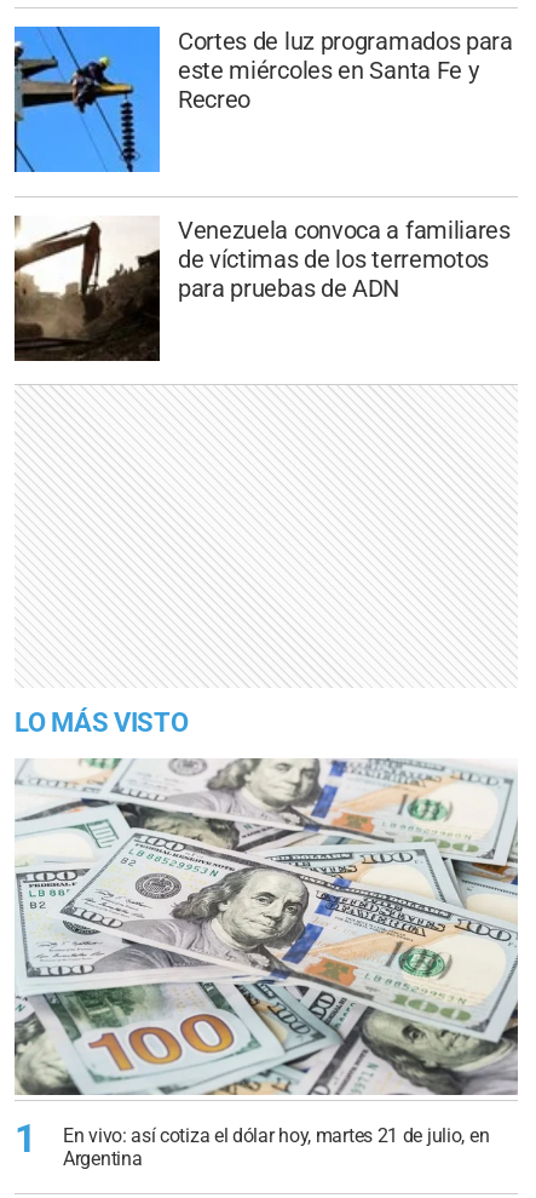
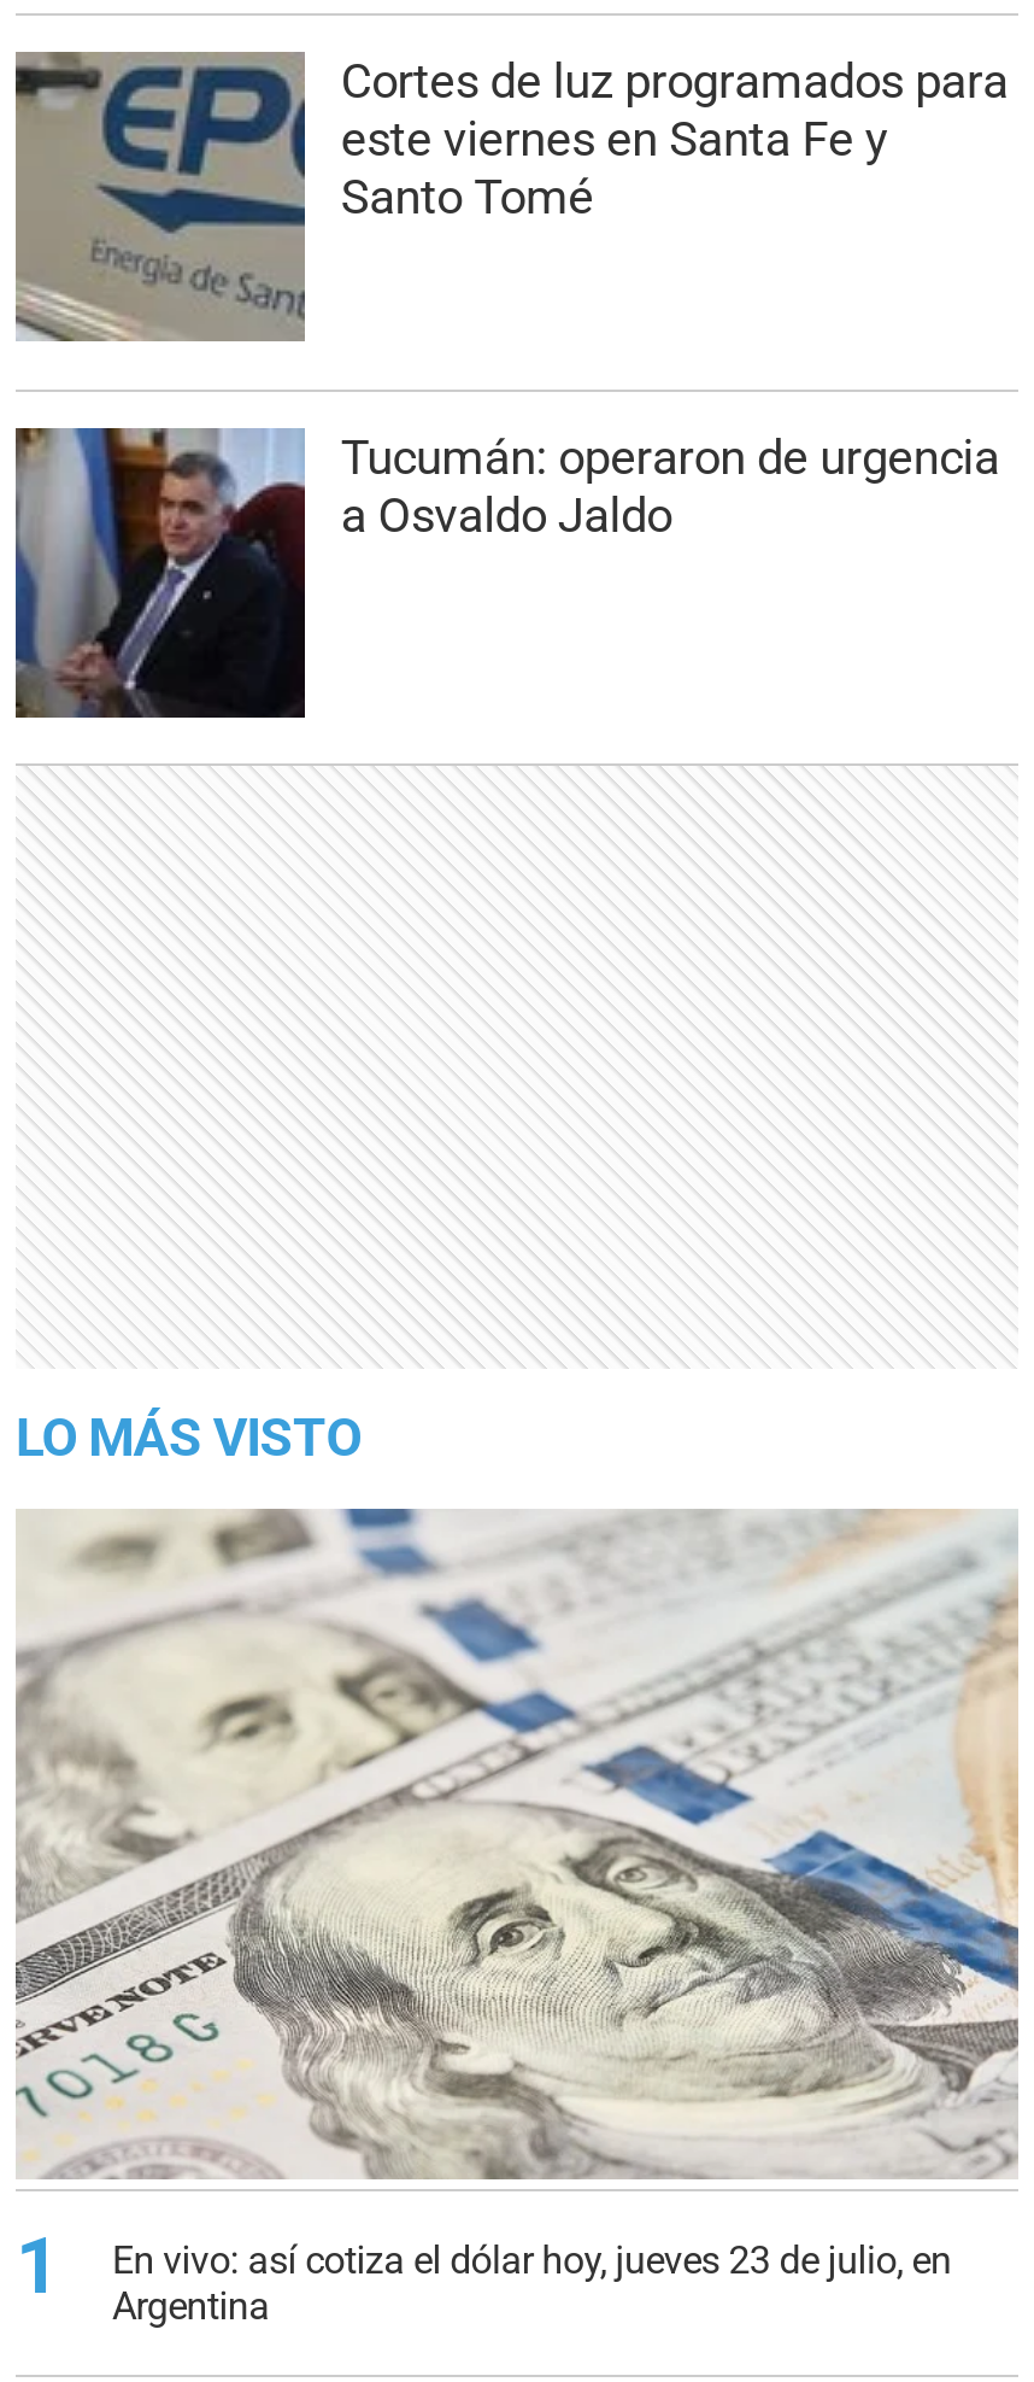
- [image]
- este miércoles en Santa Fe y
- Recreo
+ [image]
+ este viernes en Santa Fe y
+ Santo Tomé

- [image]
- Venezuela convoca a familiares
- de víctimas de los terremotos
- para pruebas de ADN
+ [image]
+ Tucumán: operaron de urgencia
+ a Osvaldo Jaldo

- [image]
- En vivo: así cotiza el dólar hoy, martes 21 de julio, en
+ [image]
+ En vivo: así cotiza el dólar hoy, jueves 23 de julio, en
